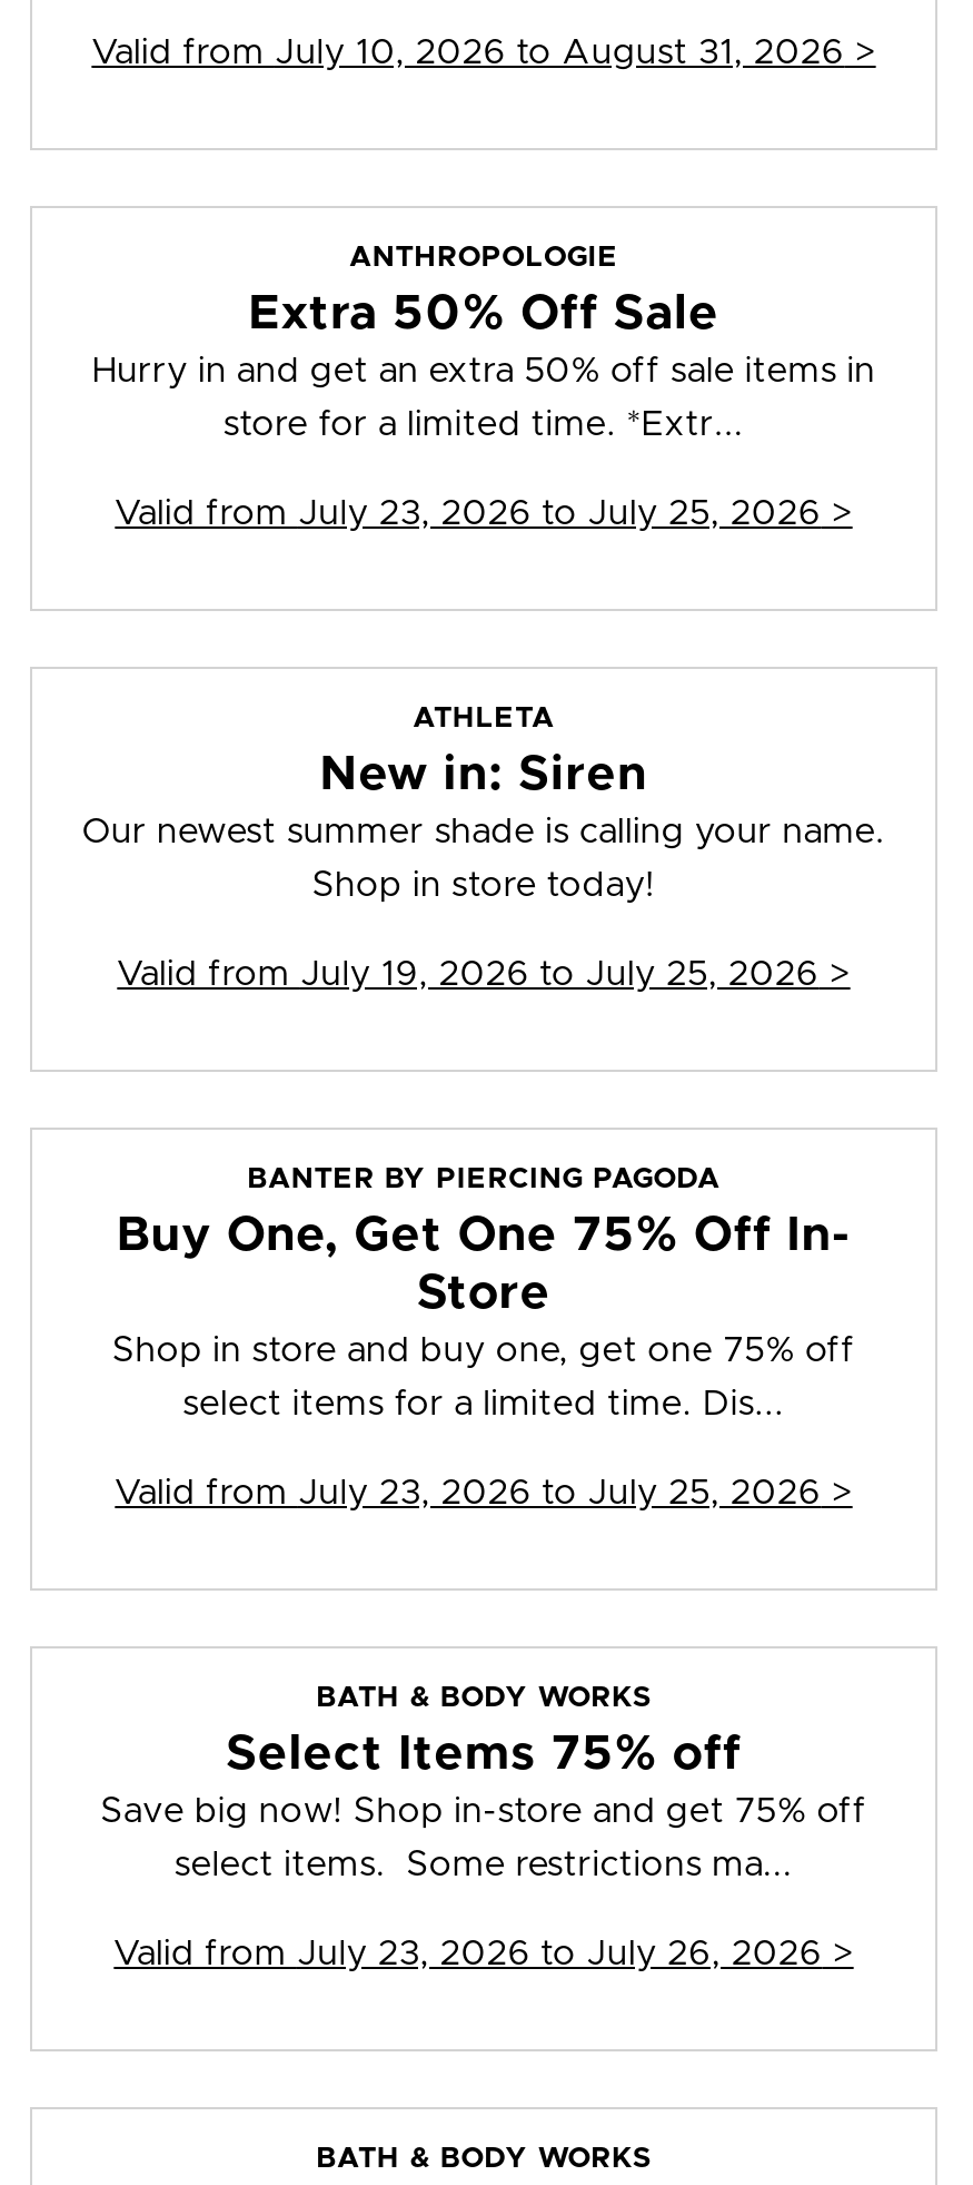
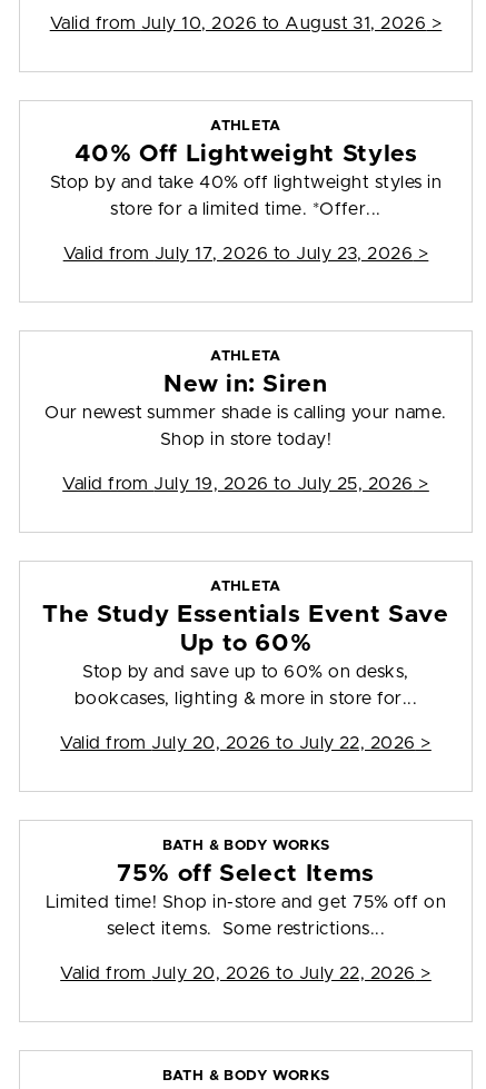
- ANTHROPOLOGIE
- Extra 50% Off Sale
- Hurry in and get an extra 50% off sale items in
+ ATHLETA
+ 40% Off Lightweight Styles
+ Stop by and take 40% off lightweight styles in

- store for a limited time. *Extr...
+ store for a limited time. *Offer...

- Valid from July 23, 2026 to July 25, 2026 >
+ Valid from July 17, 2026 to July 23, 2026 >

- BANTER BY PIERCING PAGODA
- Buy One, Get One 75% Off In-
- Store
- Shop in store and buy one, get one 75% off
+ ATHLETA
+ The Study Essentials Event Save
+ Up to 60%
+ Stop by and save up to 60% on desks,

- select items for a limited time. Dis...
+ bookcases, lighting & more in store for...

- Valid from July 23, 2026 to July 25, 2026 >
+ Valid from July 20, 2026 to July 22, 2026 >

- Select Items 75% off
- Save big now! Shop in-store and get 75% off
+ 75% off Select Items
+ Limited time! Shop in-store and get 75% off on

- select items. Some restrictions ma...
+ select items. Some restrictions...

- Valid from July 23, 2026 to July 26, 2026 >
+ Valid from July 20, 2026 to July 22, 2026 >
